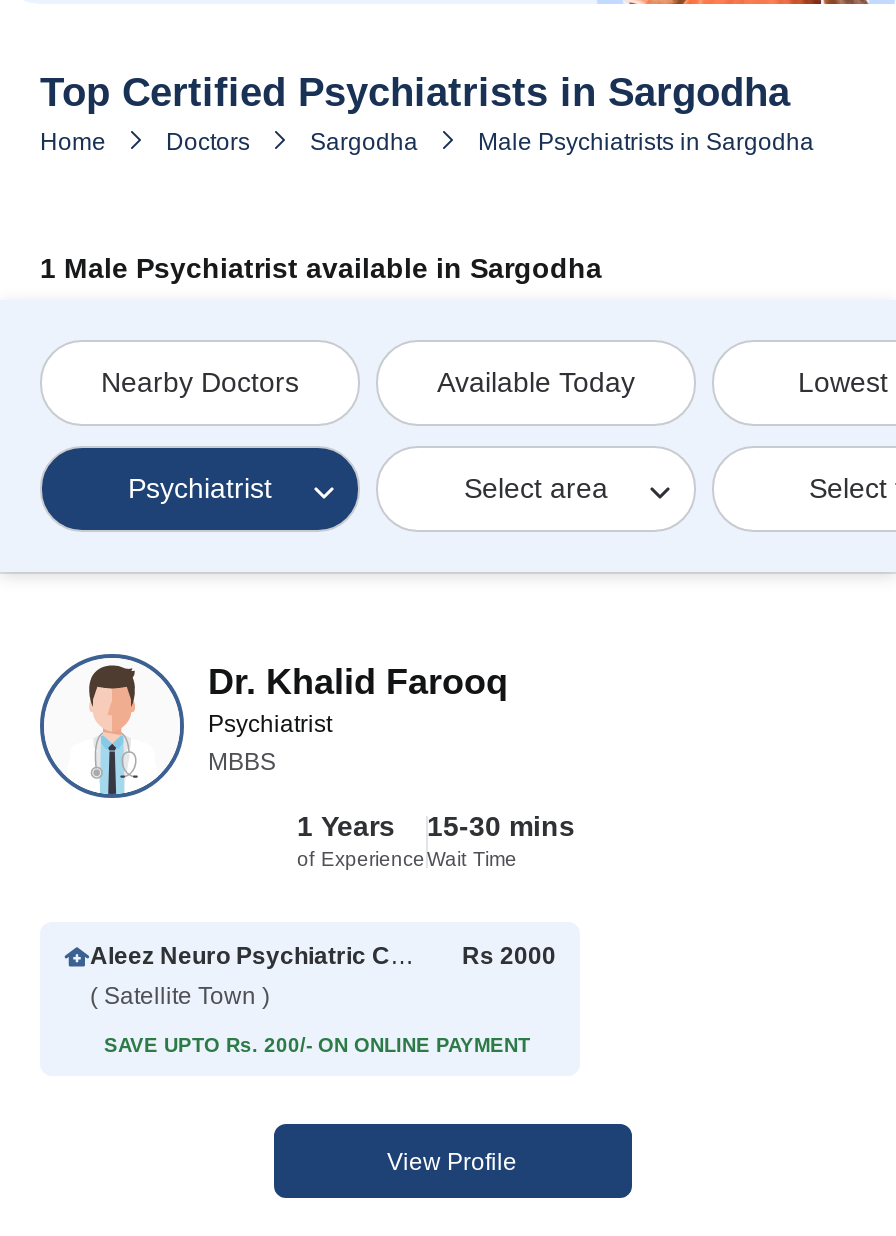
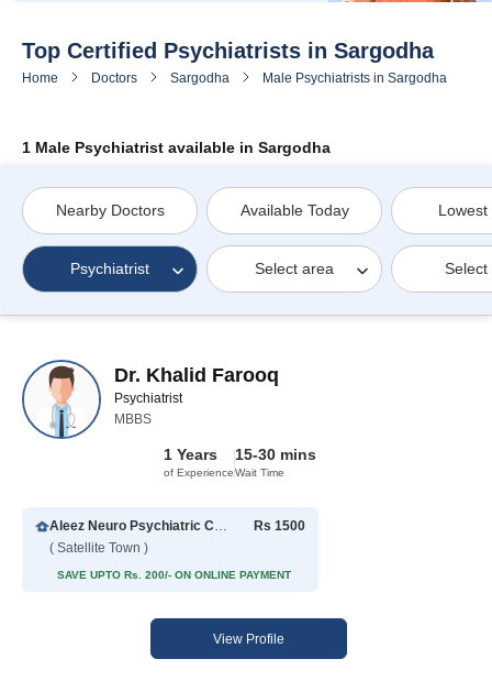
- Rs 2000
+ Rs 1500
